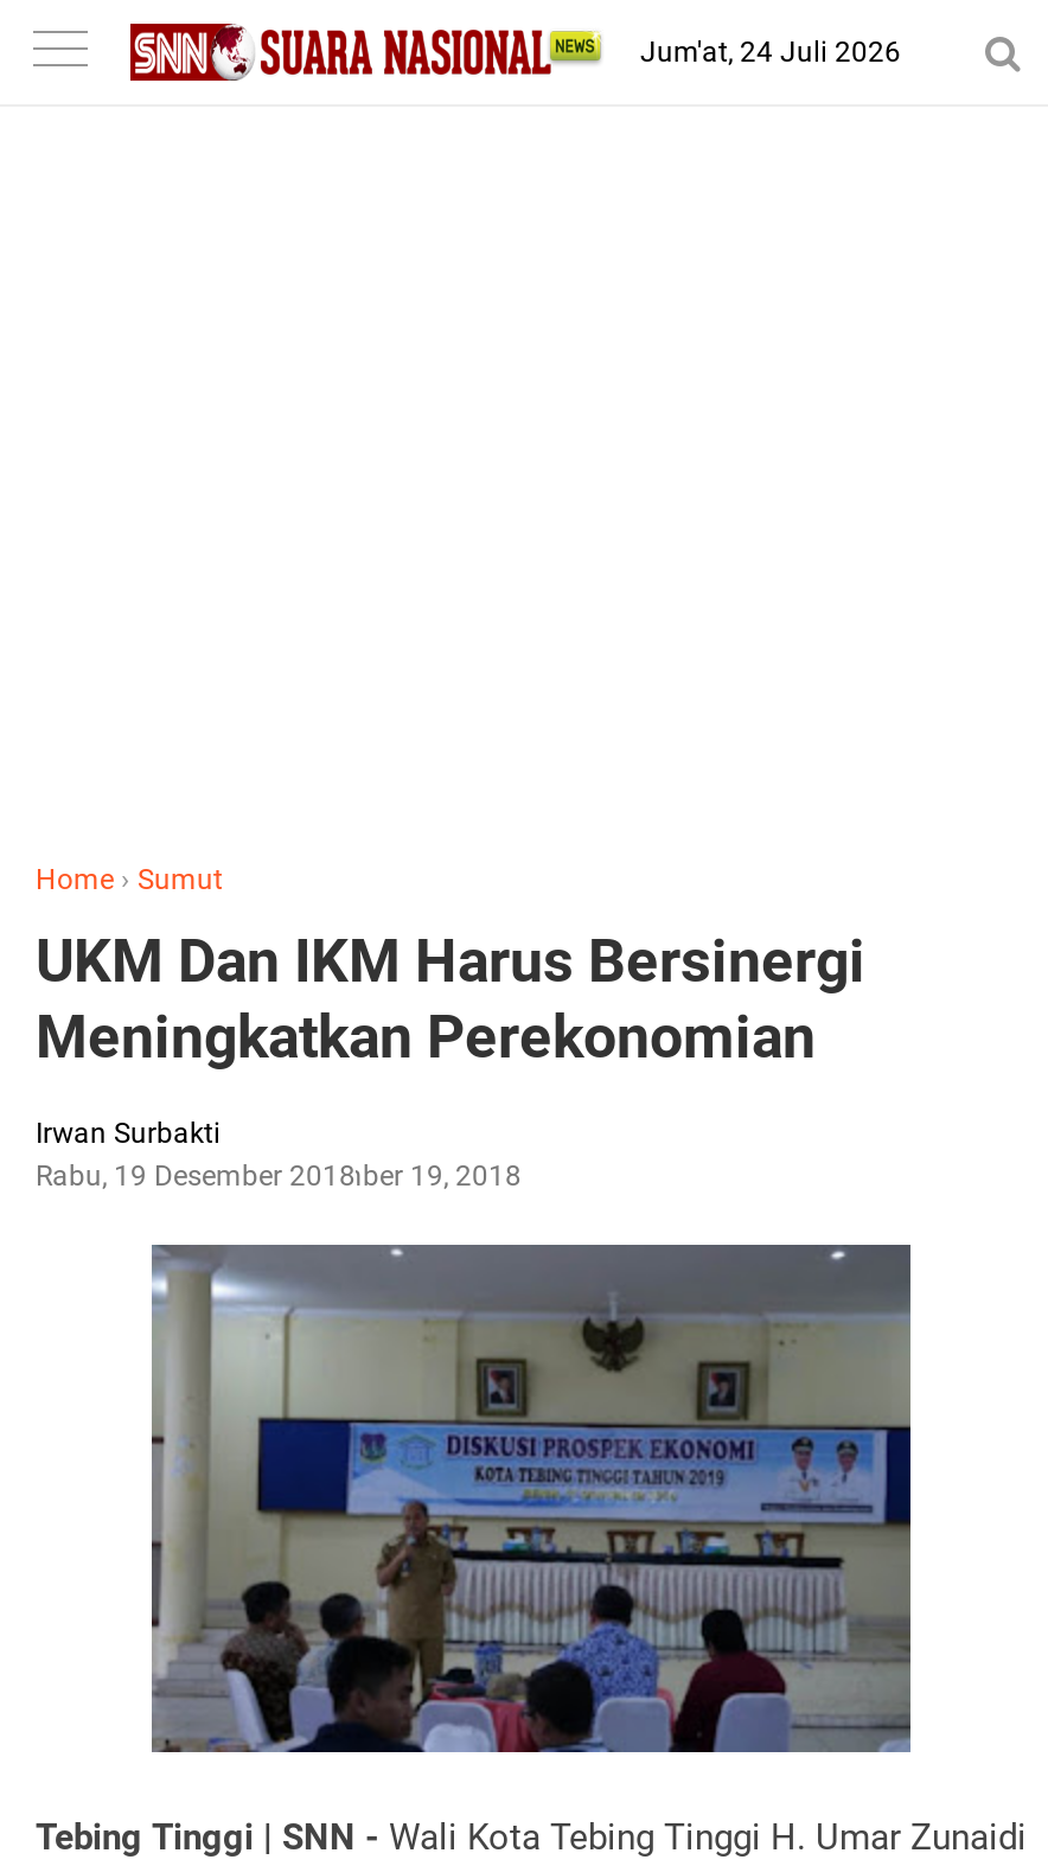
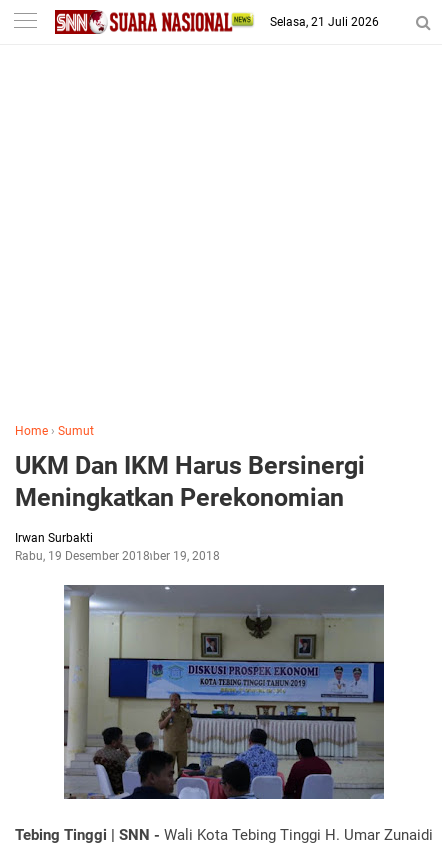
- Jum'at, 24 Juli 2026
+ Selasa, 21 Juli 2026
